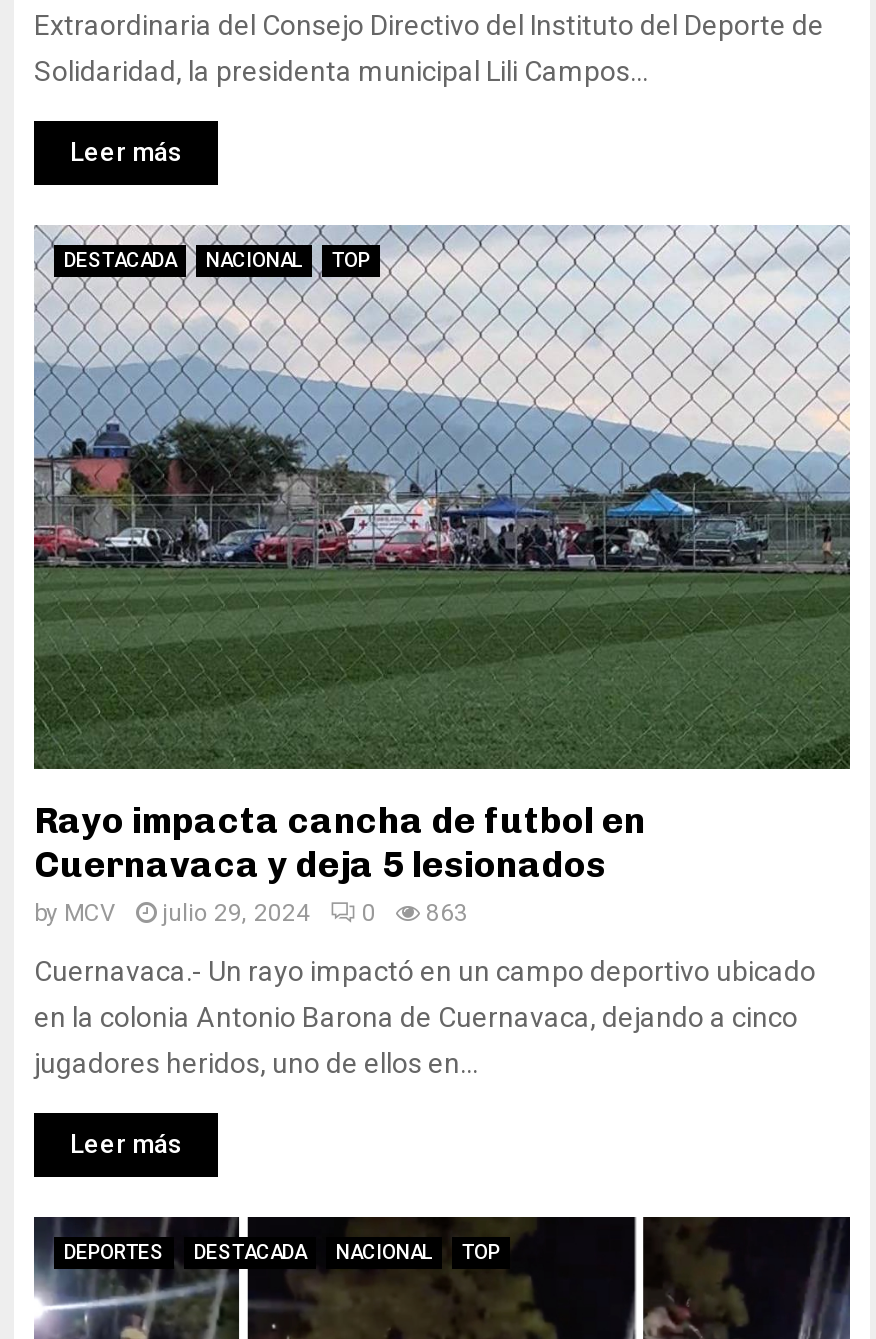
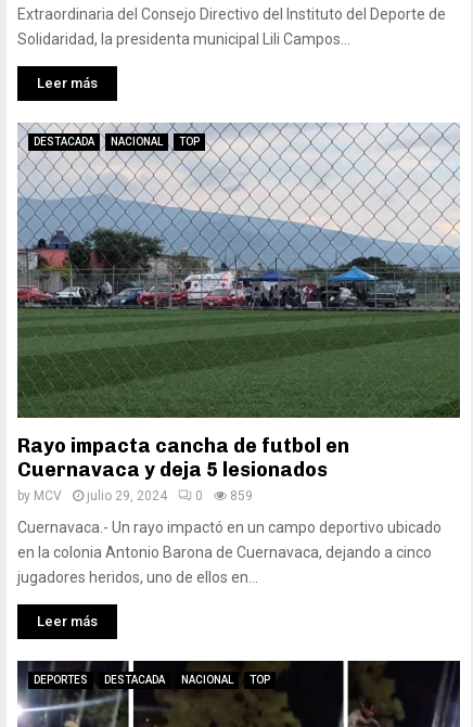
- by MCV julio 29, 2024 0 863
+ by MCV julio 29, 2024 0 859
